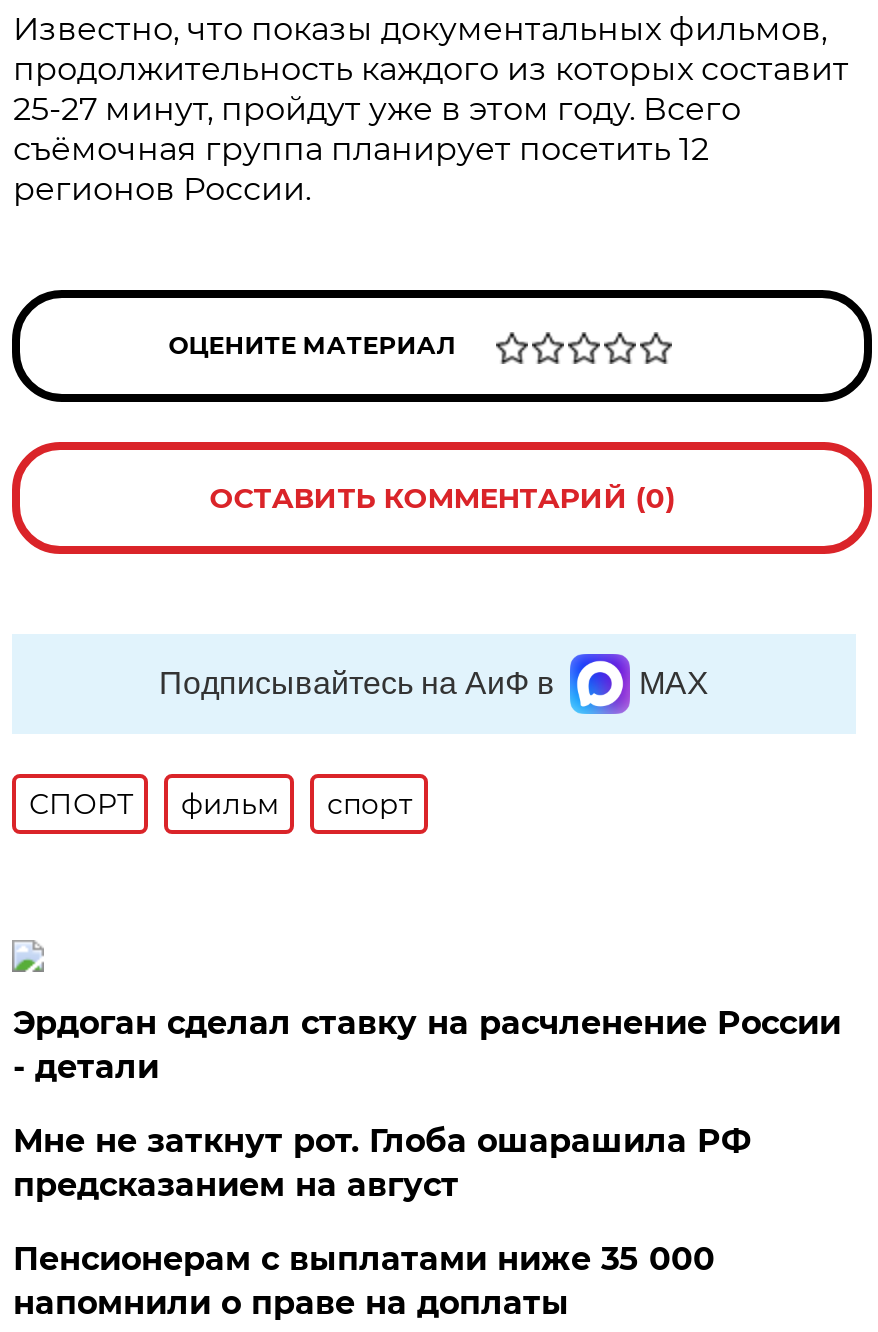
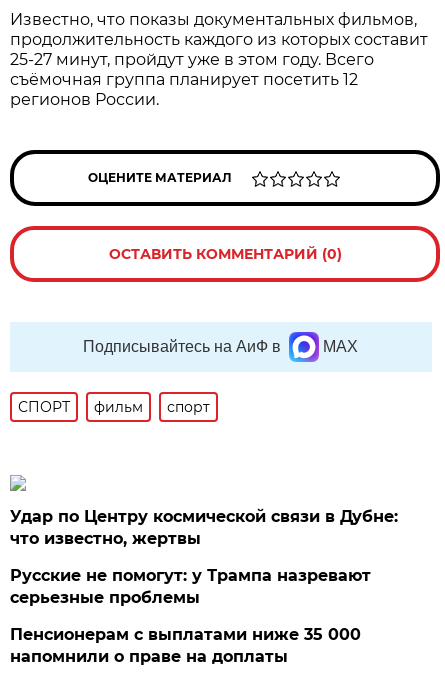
- Эрдоган сделал ставку на расчленение России
- - детали
+ Удар по Центру космической связи в Дубне:
+ что известно, жертвы

- Мне не заткнут рот. Глоба ошарашила РФ
- предсказанием на август
+ Русские не помогут: у Трампа назревают
+ серьезные проблемы
